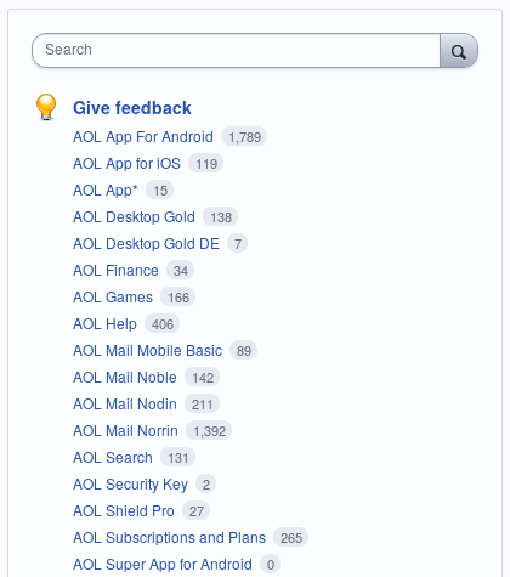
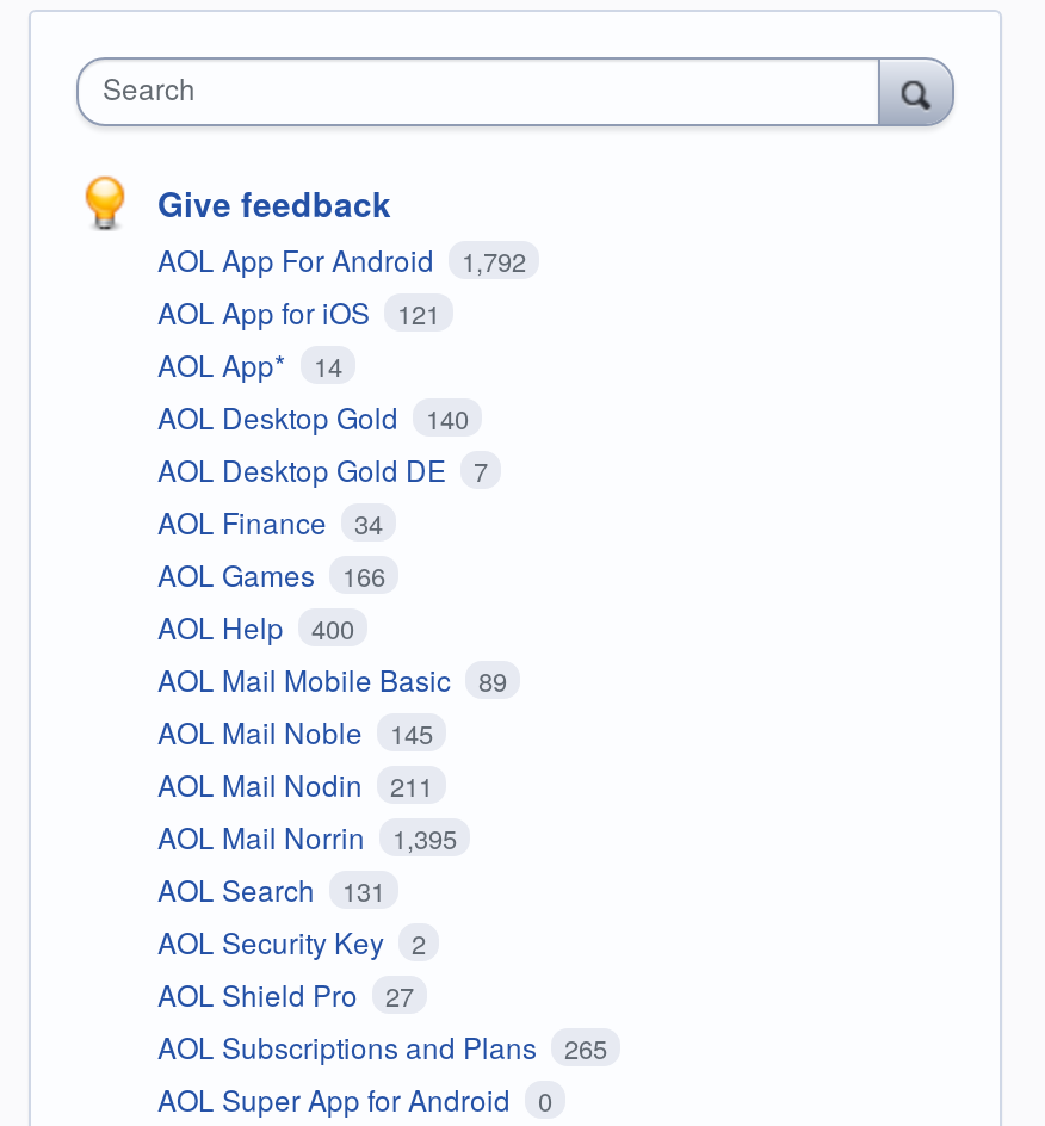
- AOL App For Android 1,789
+ AOL App For Android 1,792

- AOL App for iOS 119
+ AOL App for iOS 121

- AOL App* 15
+ AOL App* 14

- AOL Desktop Gold 138
+ AOL Desktop Gold 140

- AOL Help 406
+ AOL Help 400

- AOL Mail Noble 142
+ AOL Mail Noble 145

- AOL Mail Norrin 1,392
+ AOL Mail Norrin 1,395
